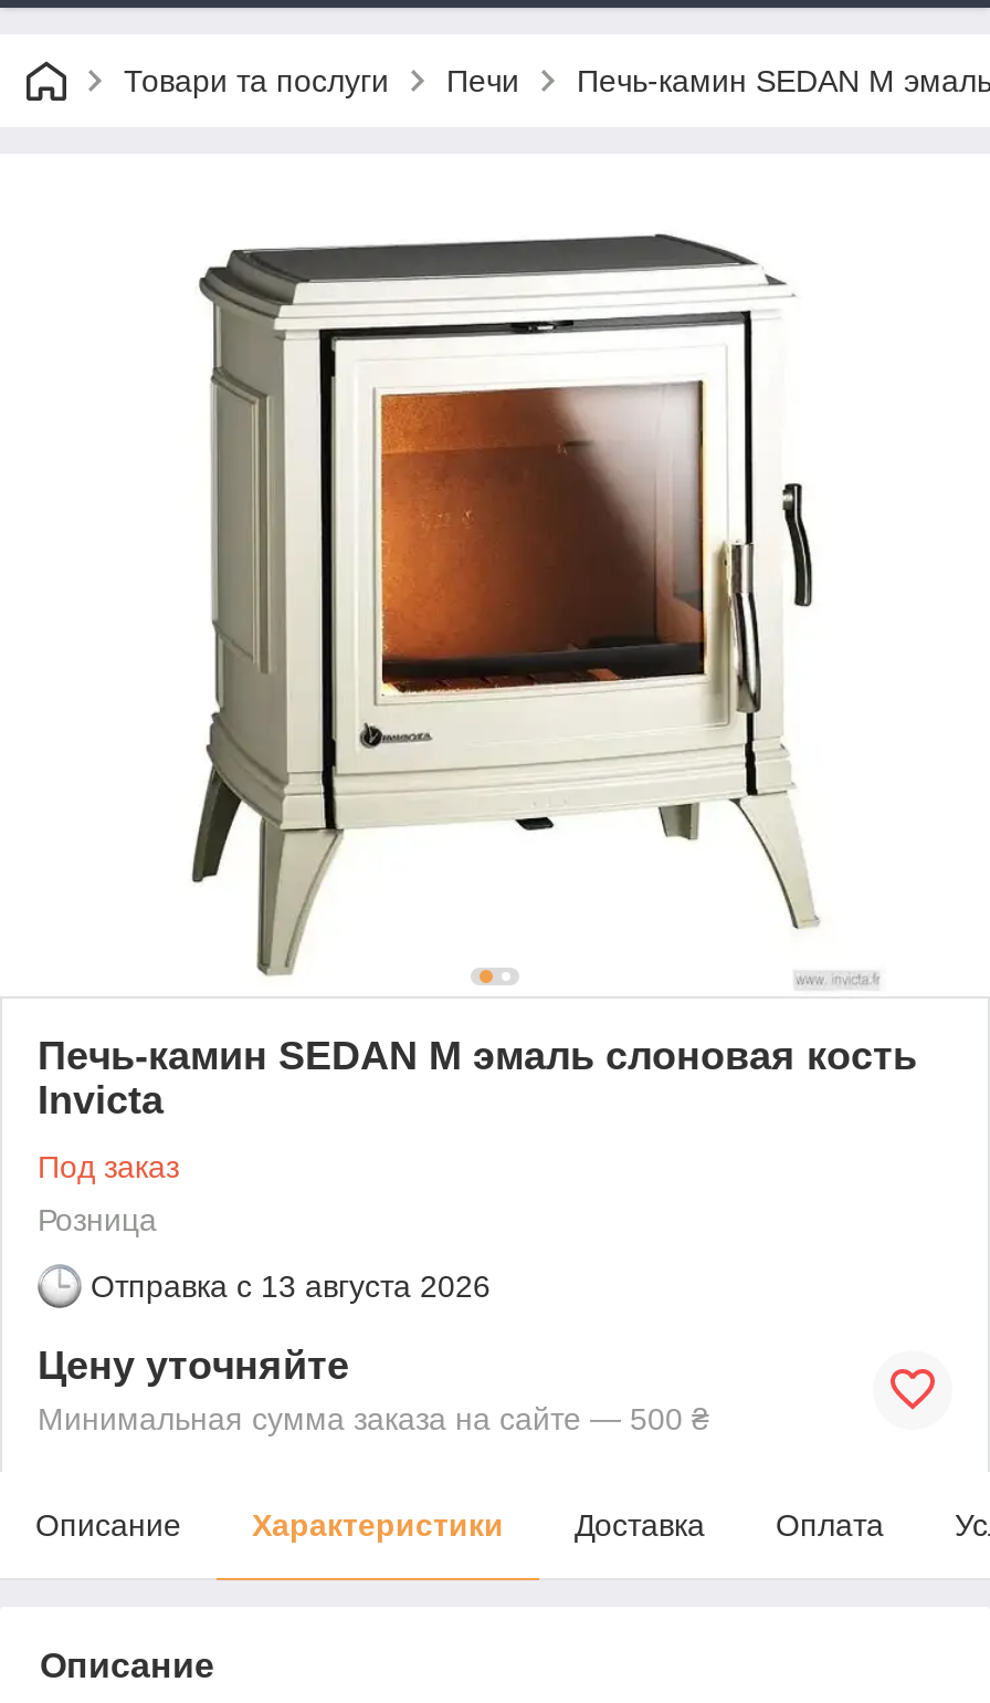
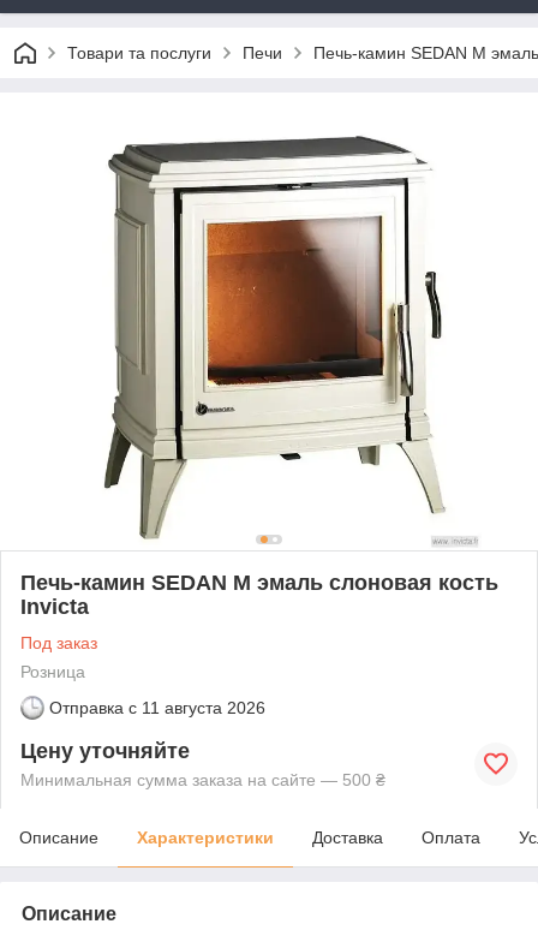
- Отправка с 13 августа 2026
+ Отправка с 11 августа 2026
